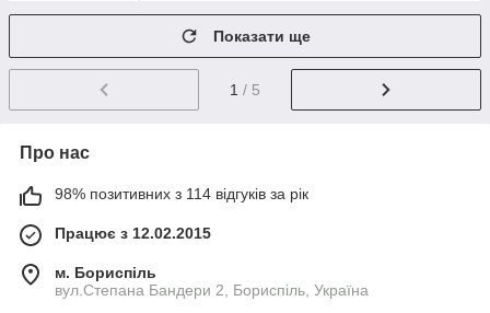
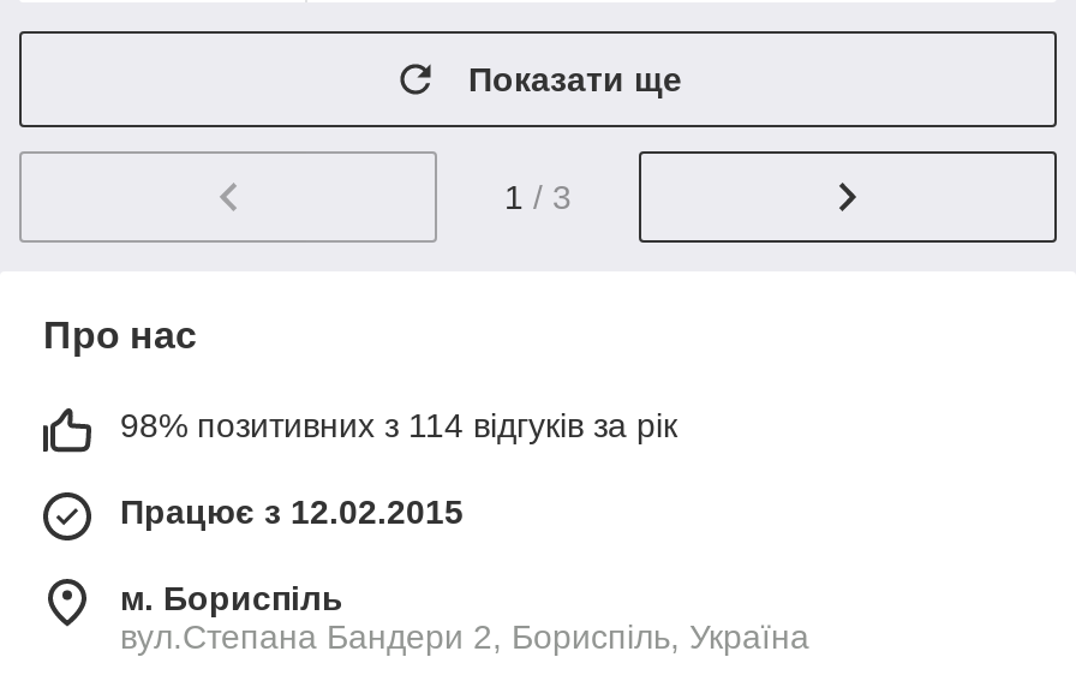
- 1 / 5
+ 1 / 3
